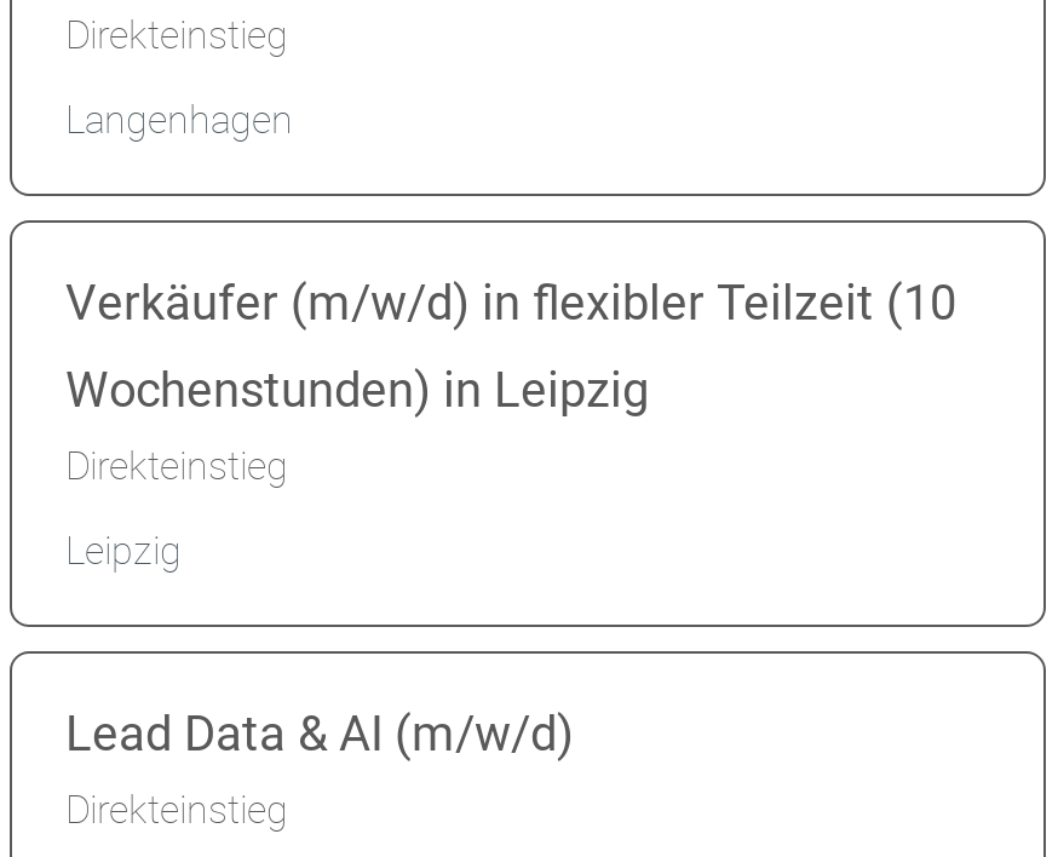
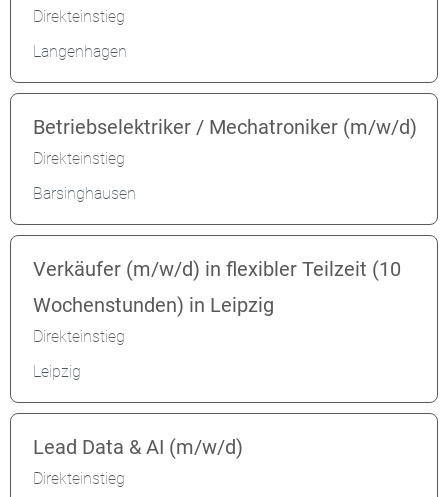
+ Betriebselektriker / Mechatroniker (m/w/d)
+ Direkteinstieg
+ Barsinghausen
